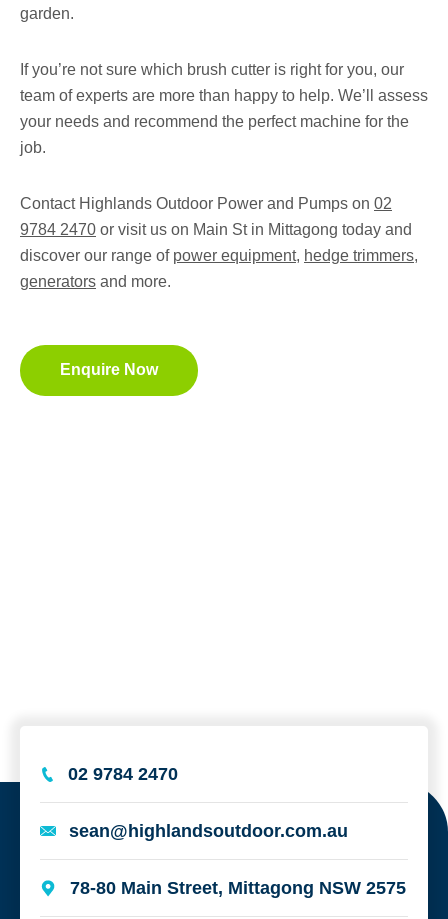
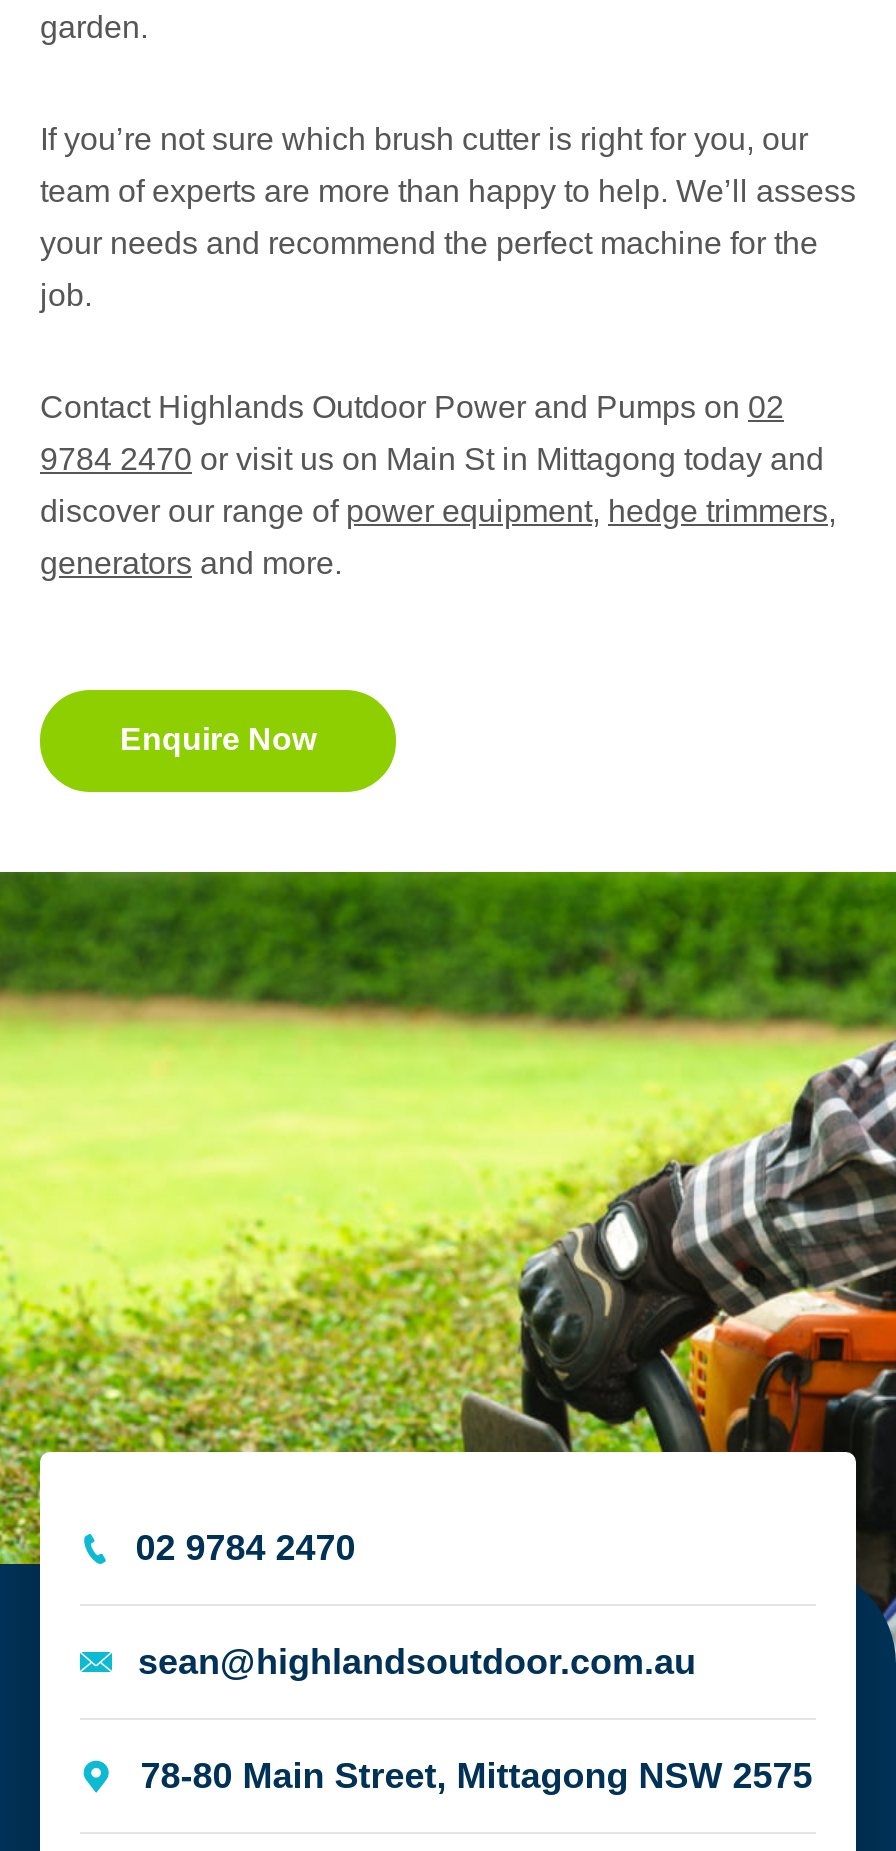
+ [image]
